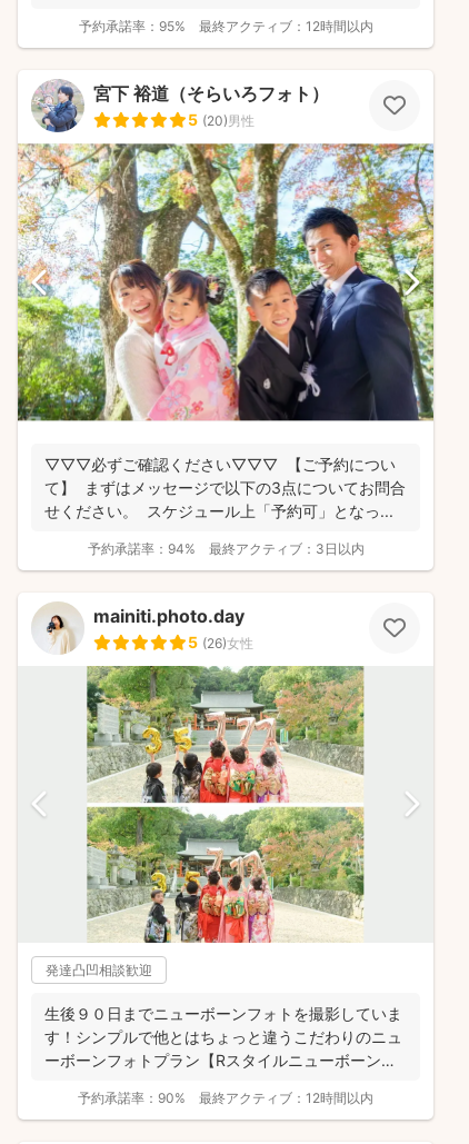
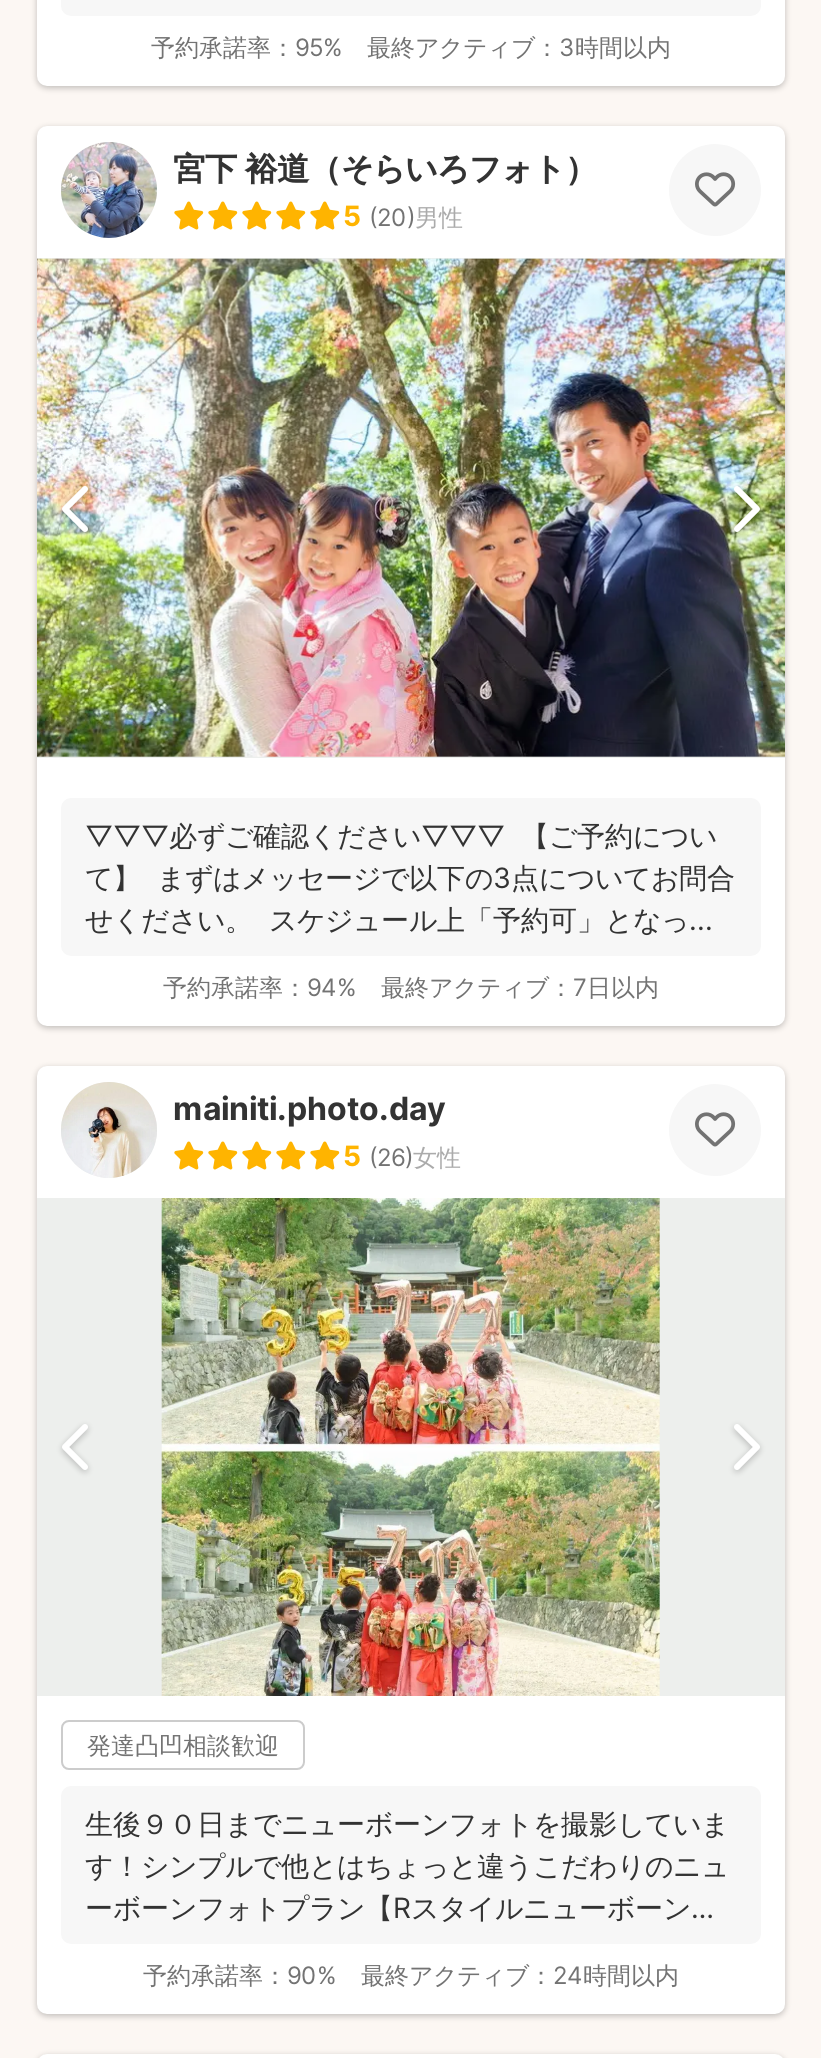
- 最終アクティブ：12時間以内
+ 最終アクティブ：3時間以内

- 最終アクティブ：3日以内
+ 最終アクティブ：7日以内

- 最終アクティブ：12時間以内
+ 最終アクティブ：24時間以内
